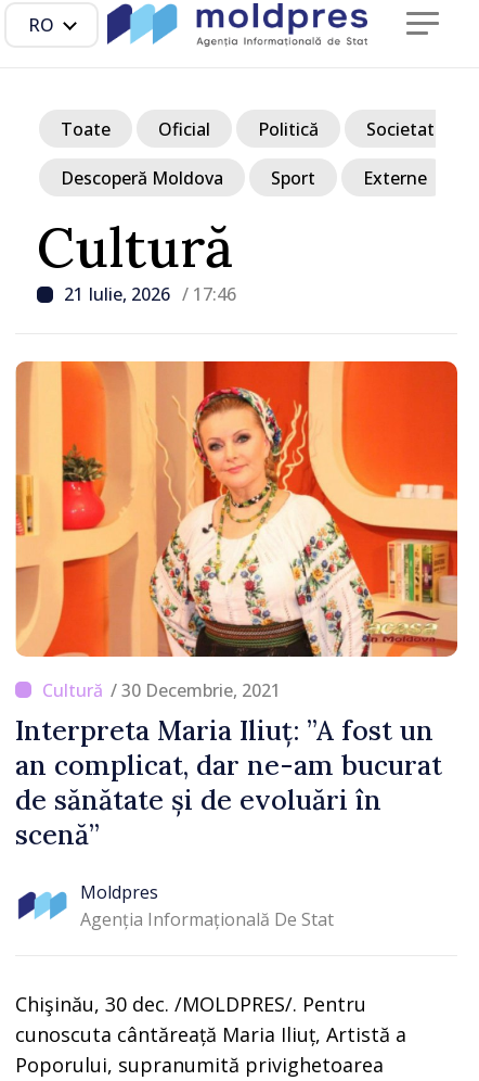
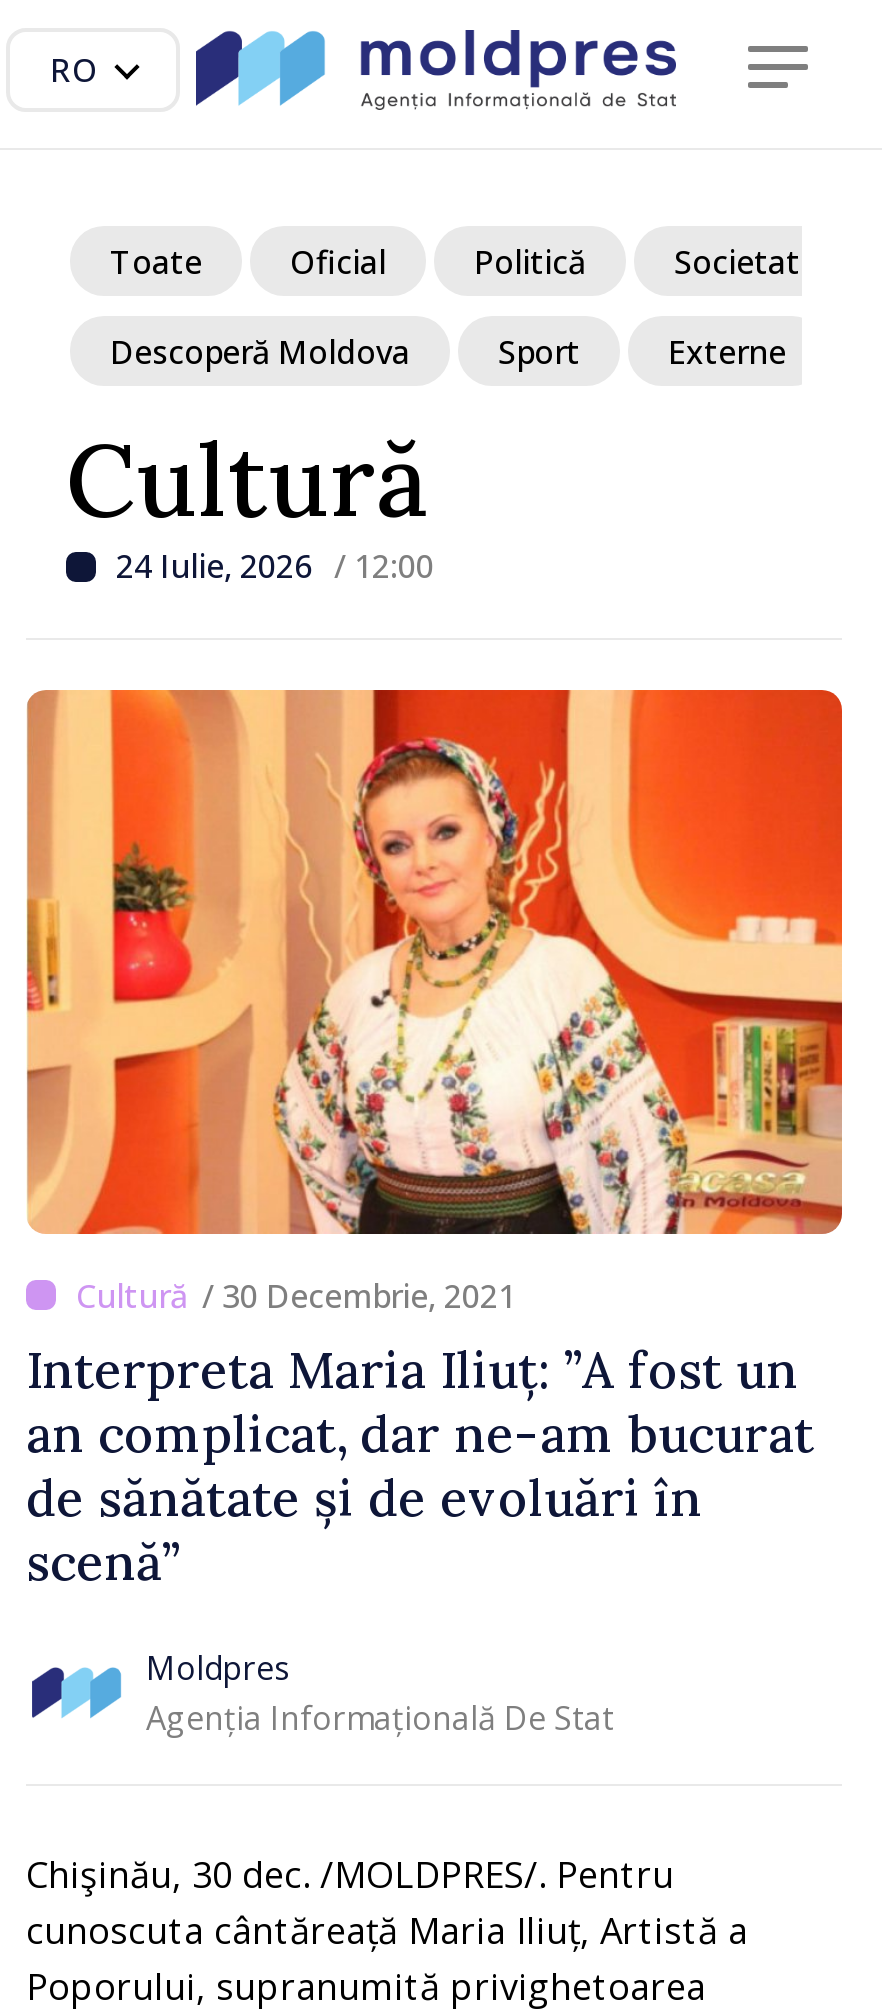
- 21 Iulie, 2026 / 17:46
+ 24 Iulie, 2026 / 12:00
